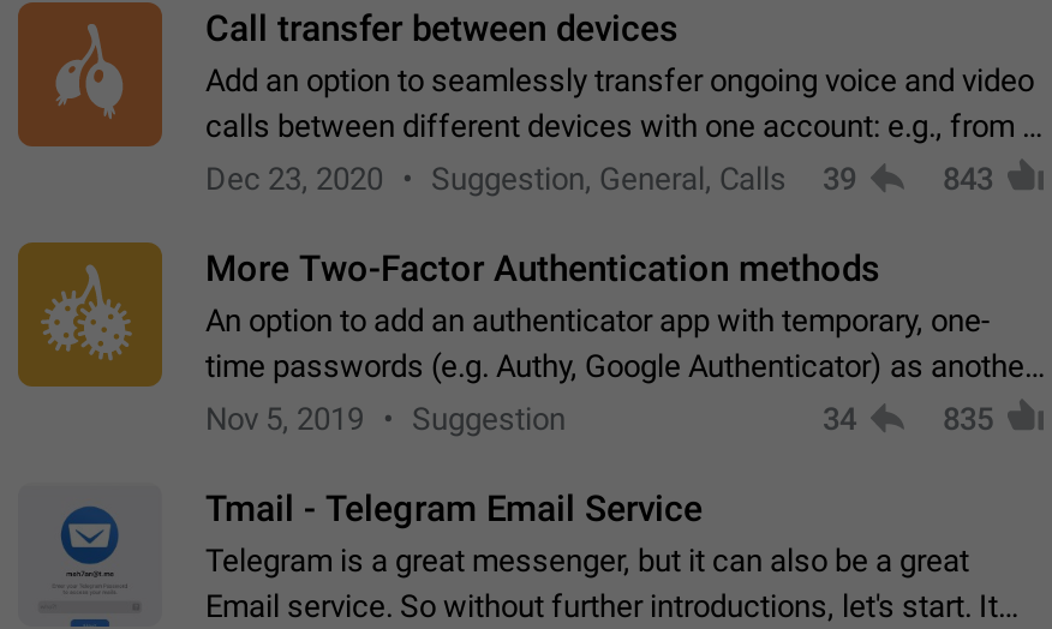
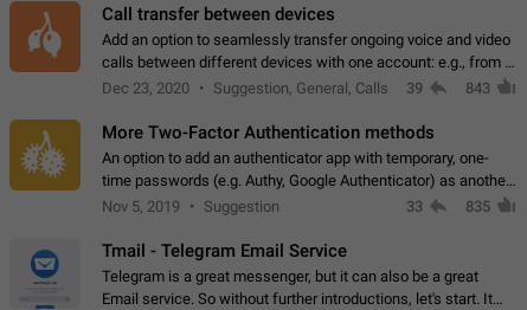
- 34
+ 33
